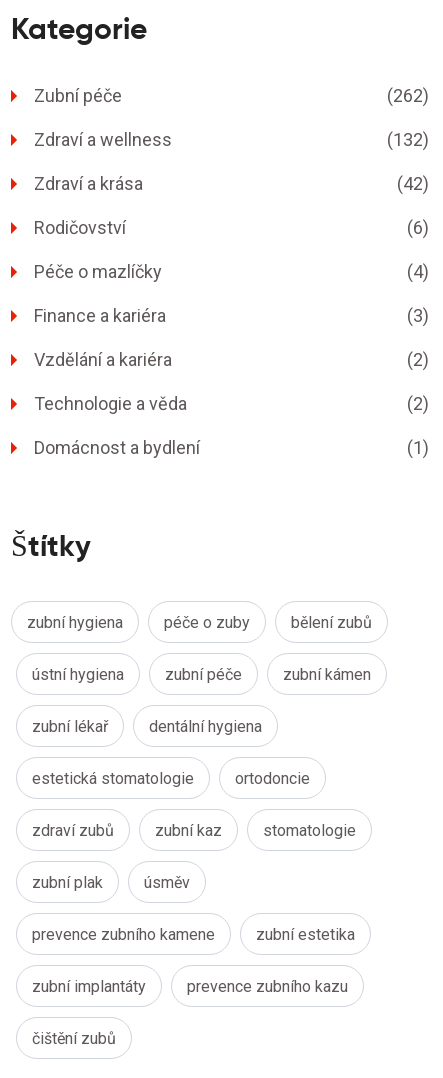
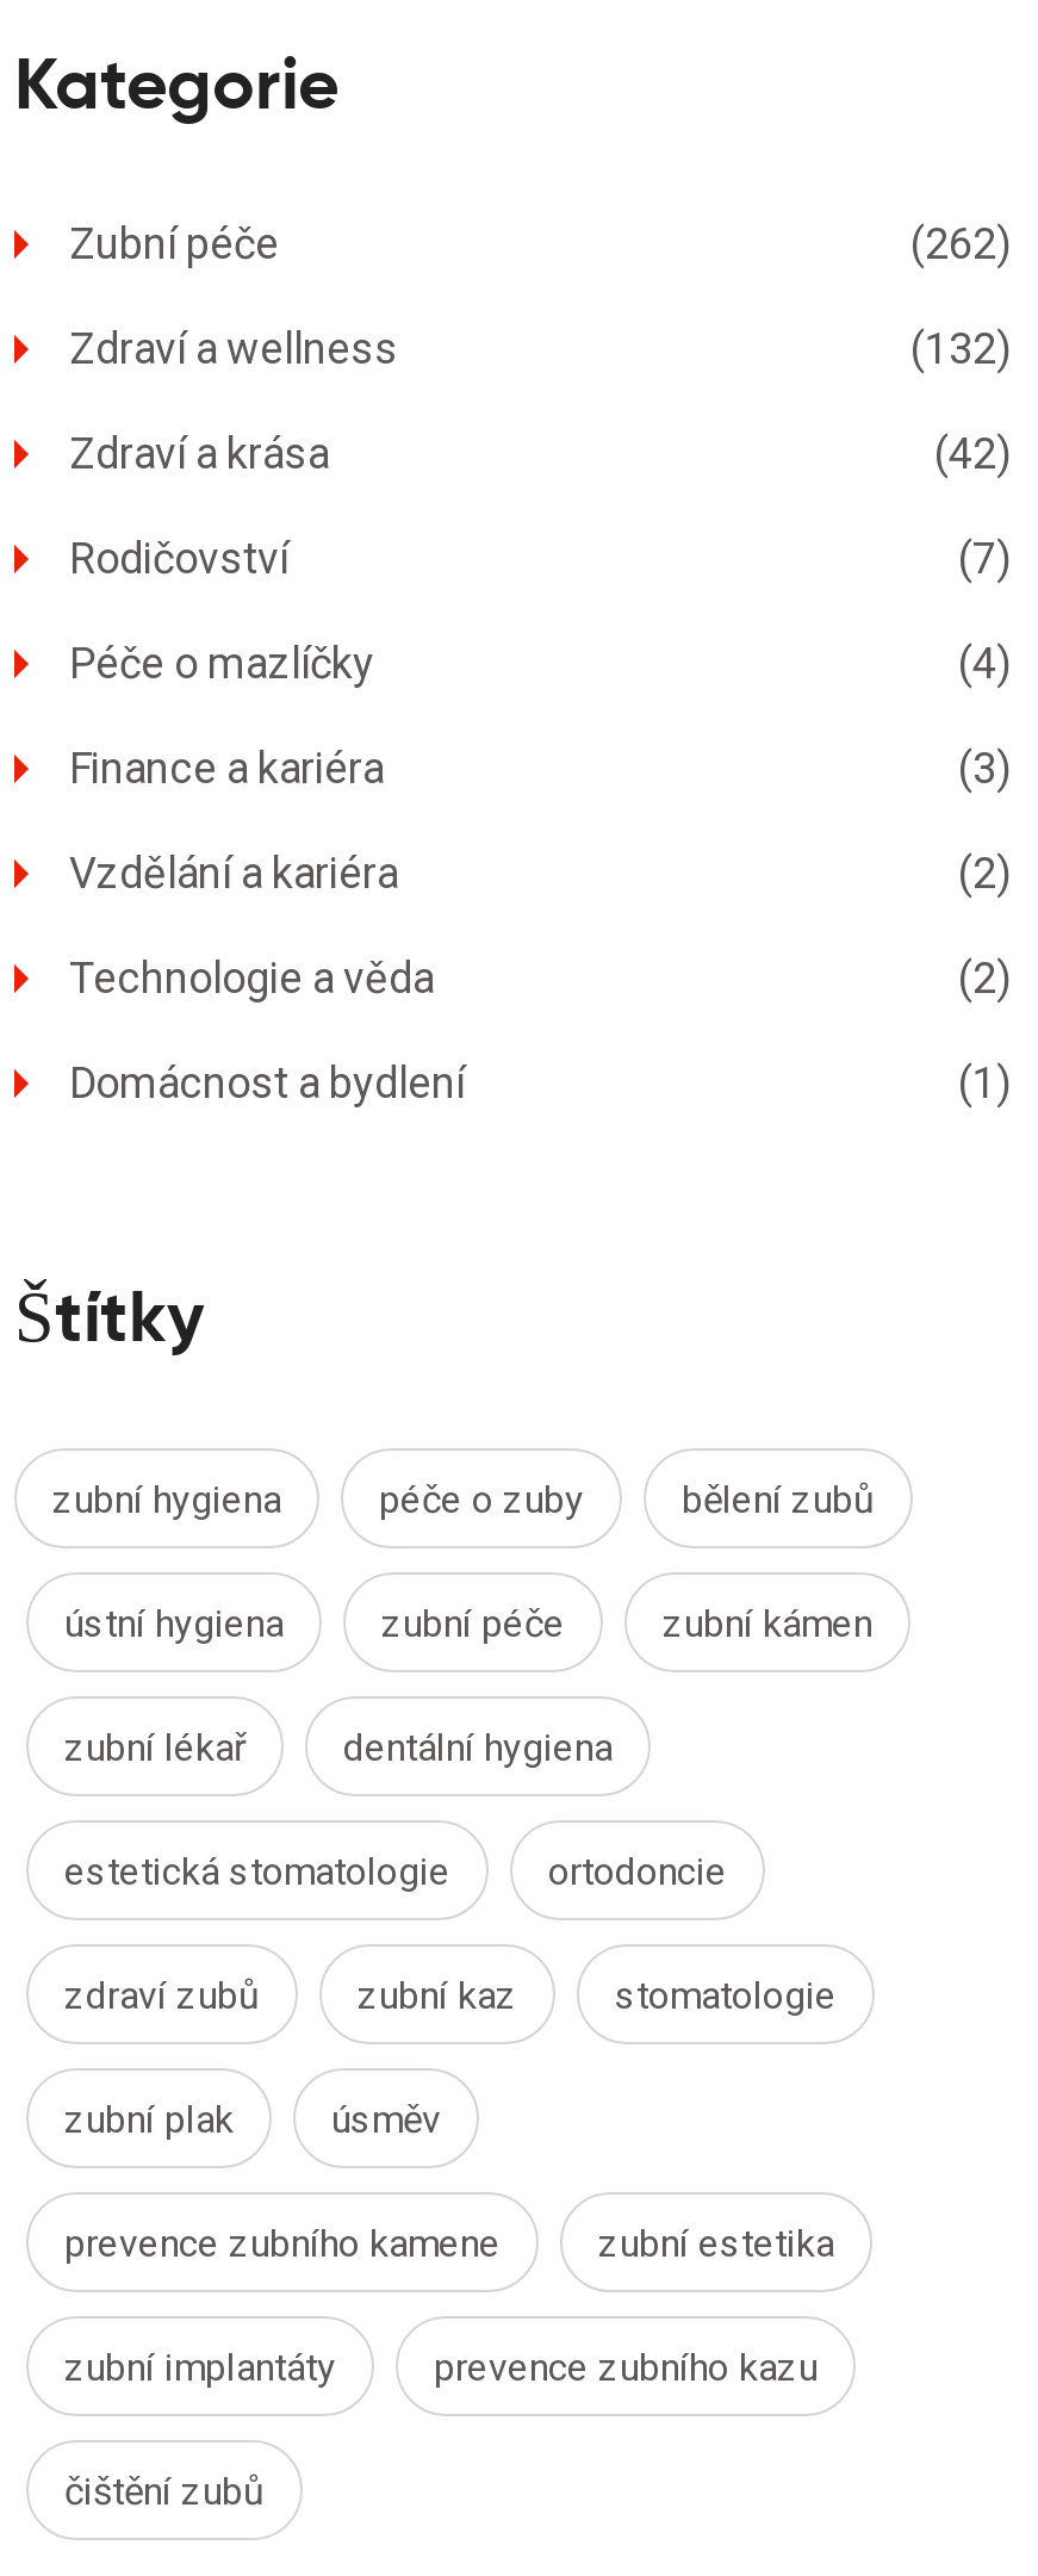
- (6)
+ (7)
